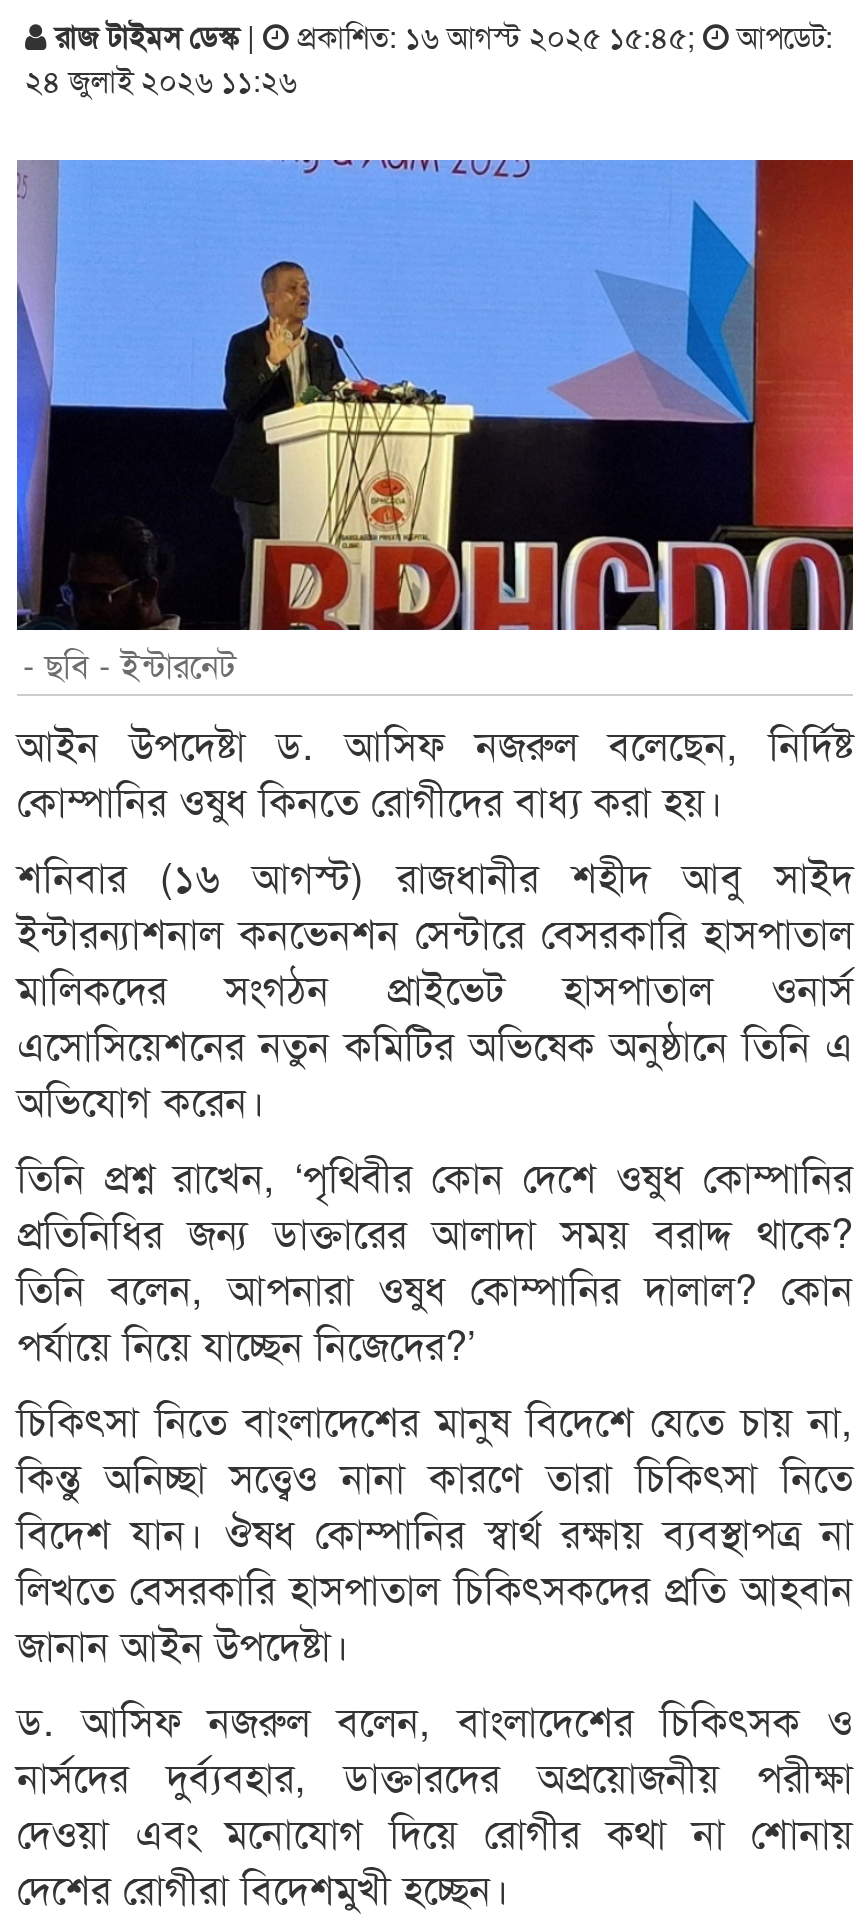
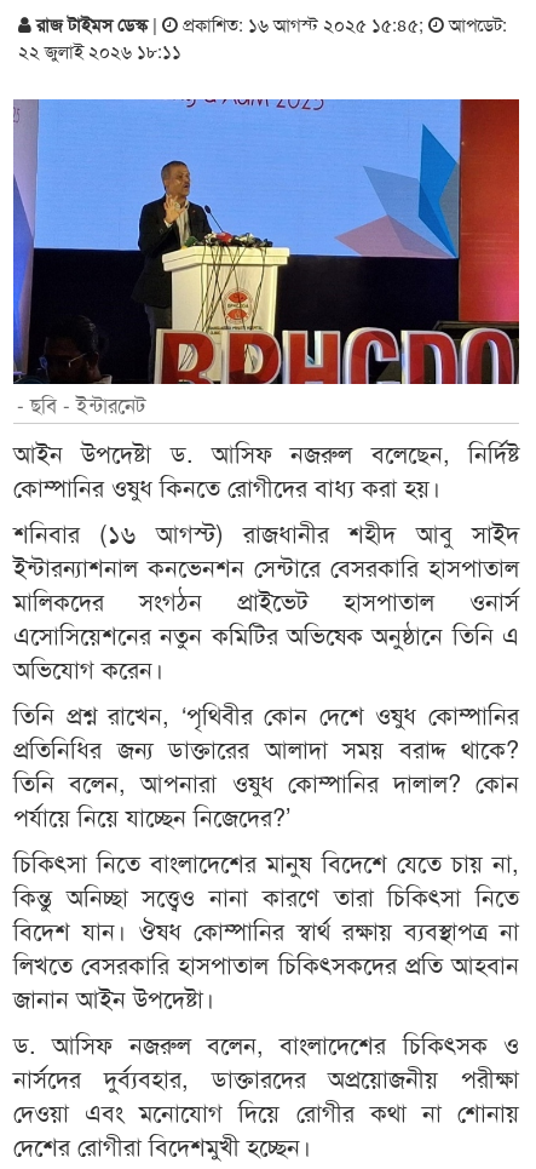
- ২৪ জুলাই ২০২৬ ১১:২৬
+ ২২ জুলাই ২০২৬ ১৮:১১
